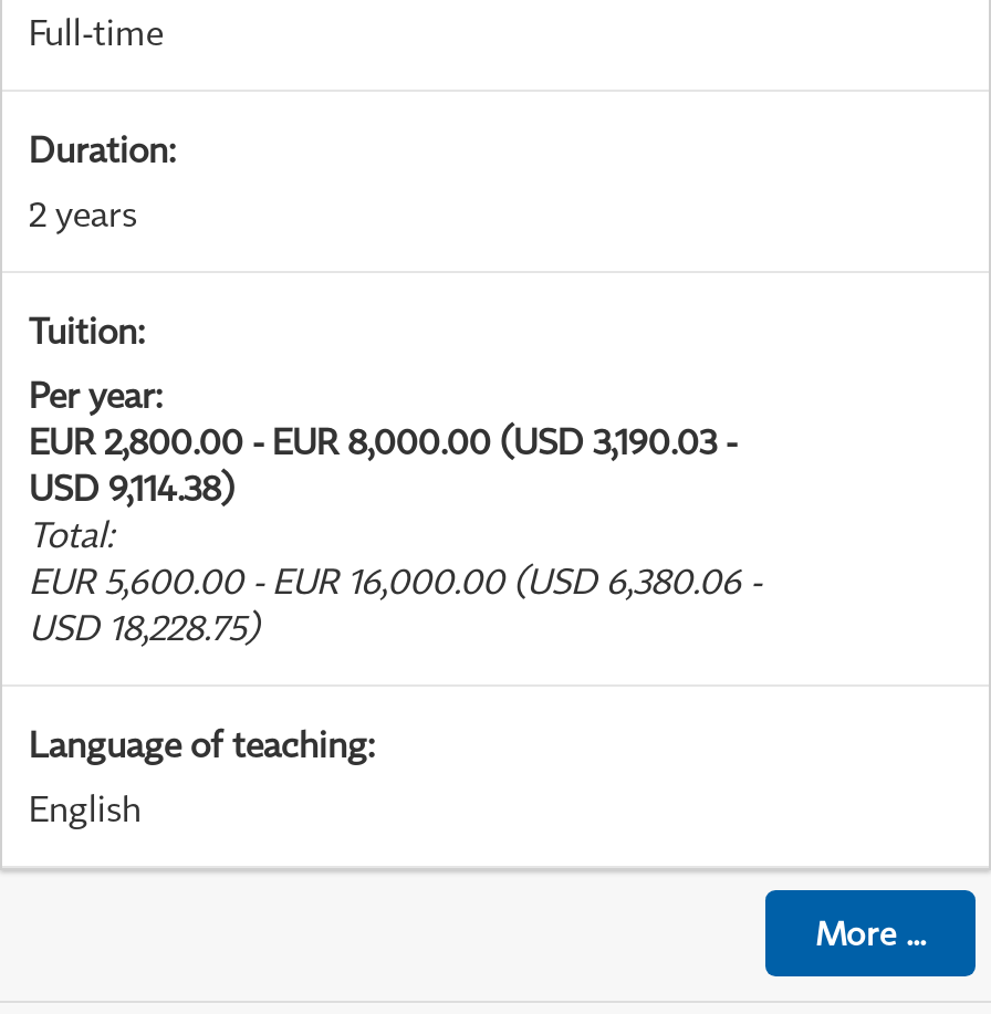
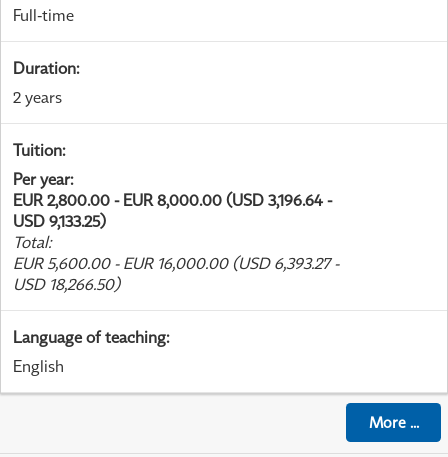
- EUR 2,800.00 - EUR 8,000.00 (USD 3,190.03 -
+ EUR 2,800.00 - EUR 8,000.00 (USD 3,196.64 -

- USD 9,114.38)
+ USD 9,133.25)

- EUR 5,600.00 - EUR 16,000.00 (USD 6,380.06 -
+ EUR 5,600.00 - EUR 16,000.00 (USD 6,393.27 -

- USD 18,228.75)
+ USD 18,266.50)
